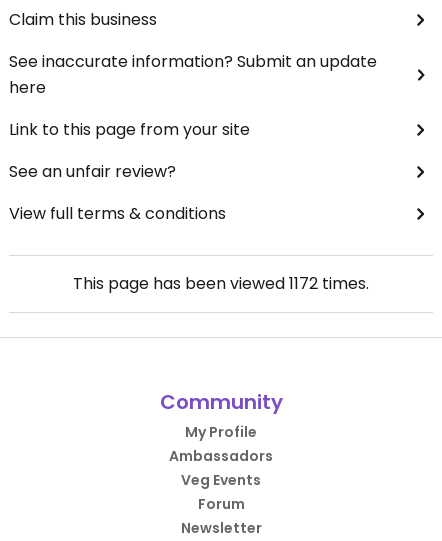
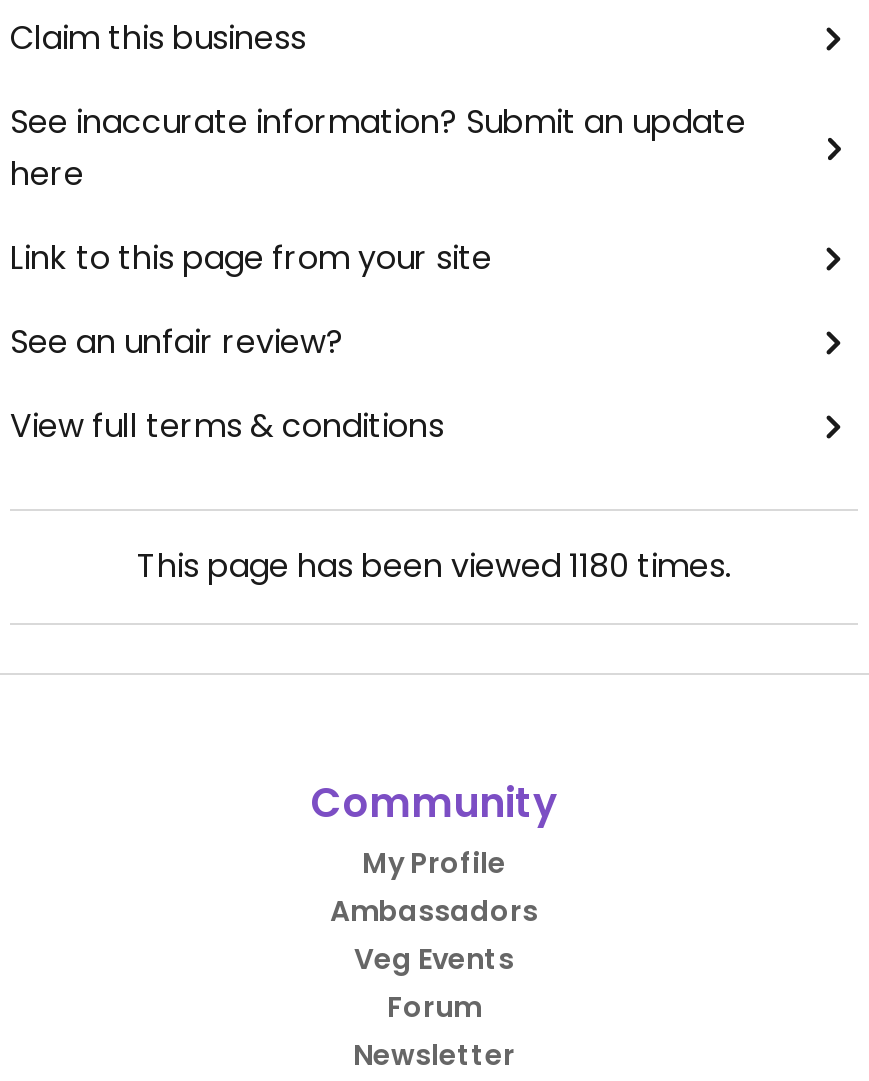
- This page has been viewed 1172 times.
+ This page has been viewed 1180 times.
